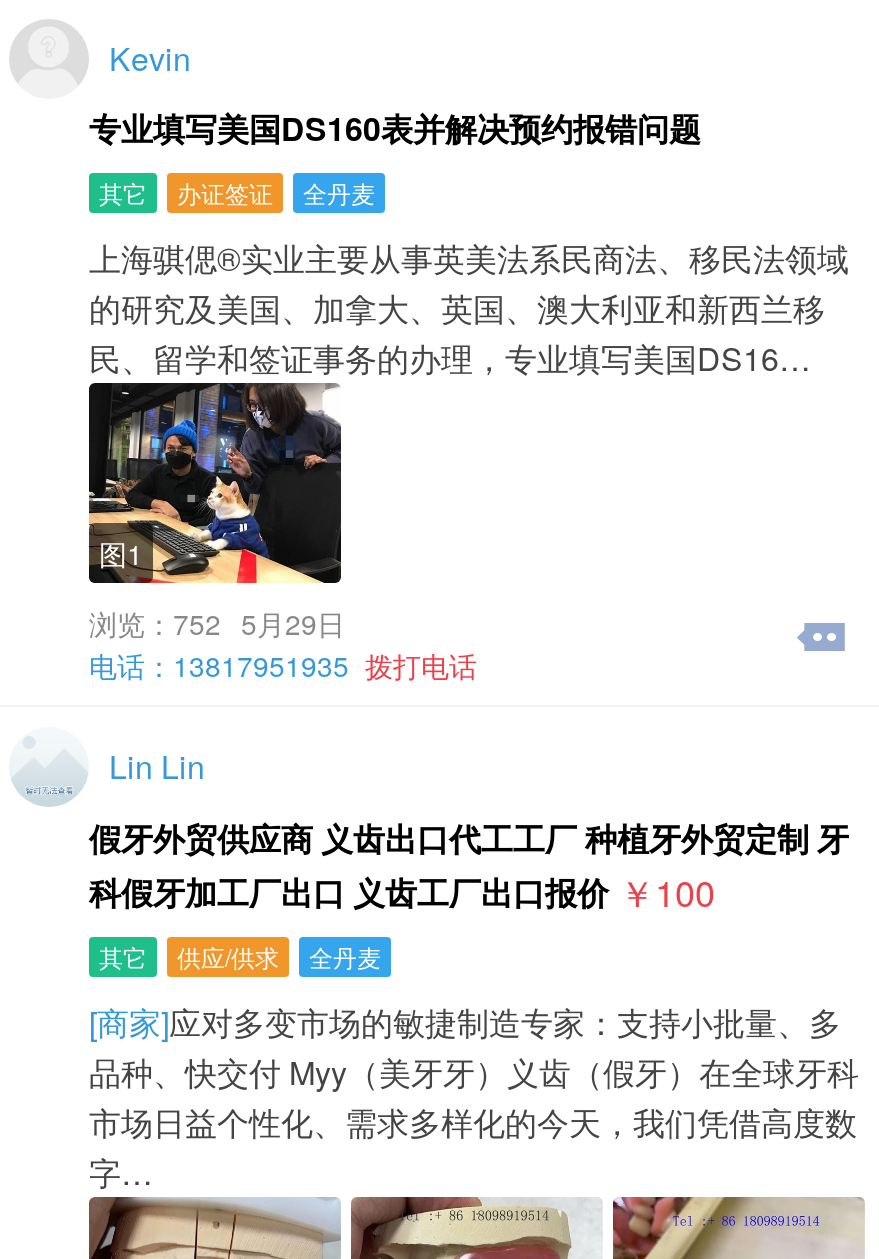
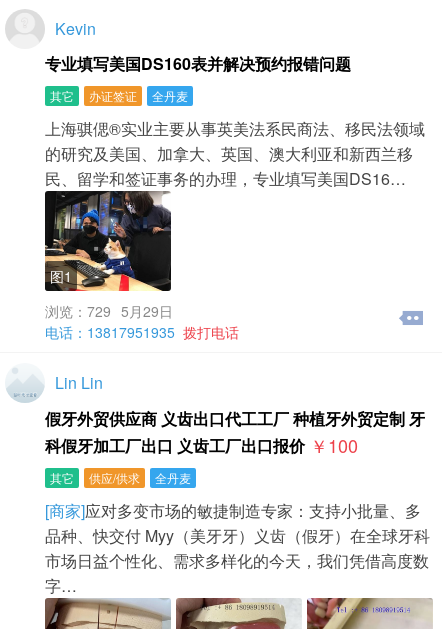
- 浏览：752 5月29日
+ 浏览：729 5月29日
